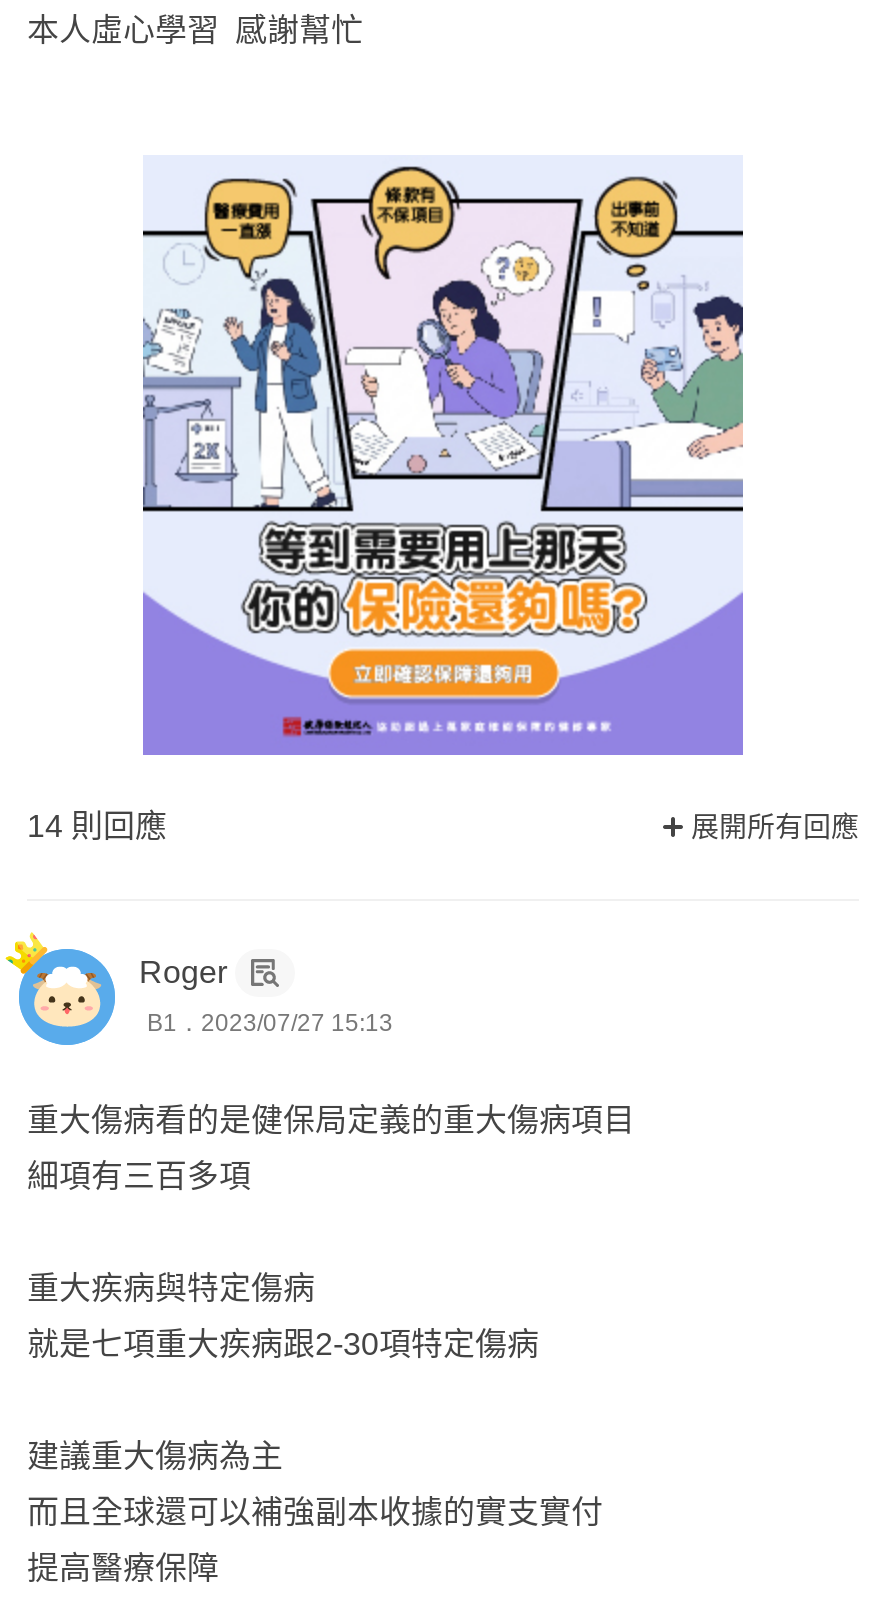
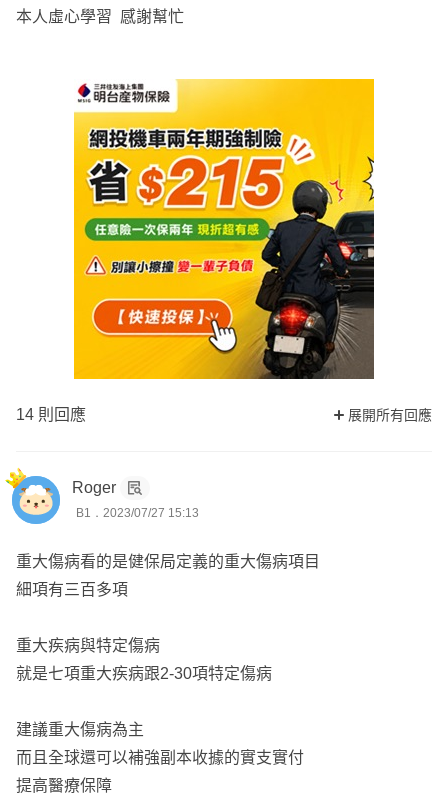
- [image]
+ [image]
